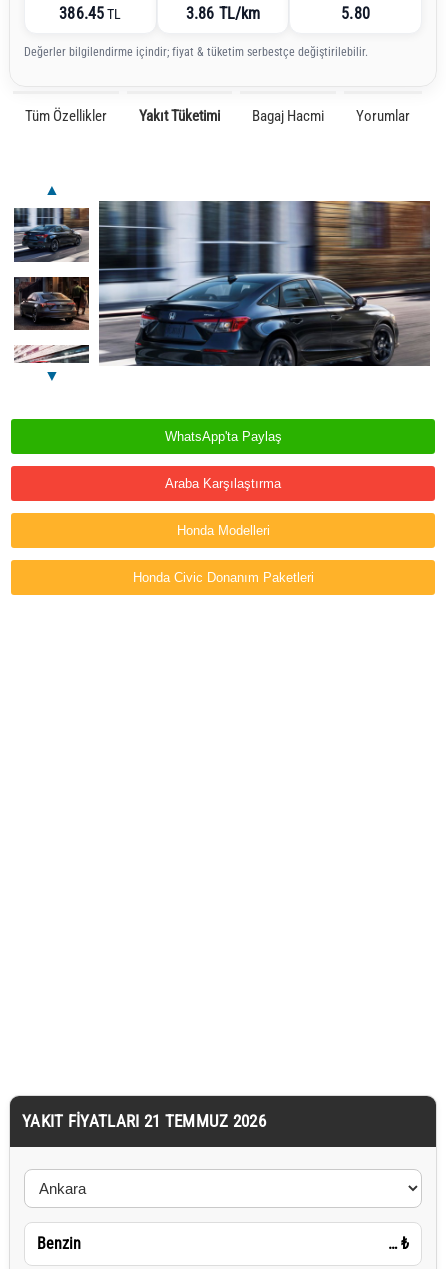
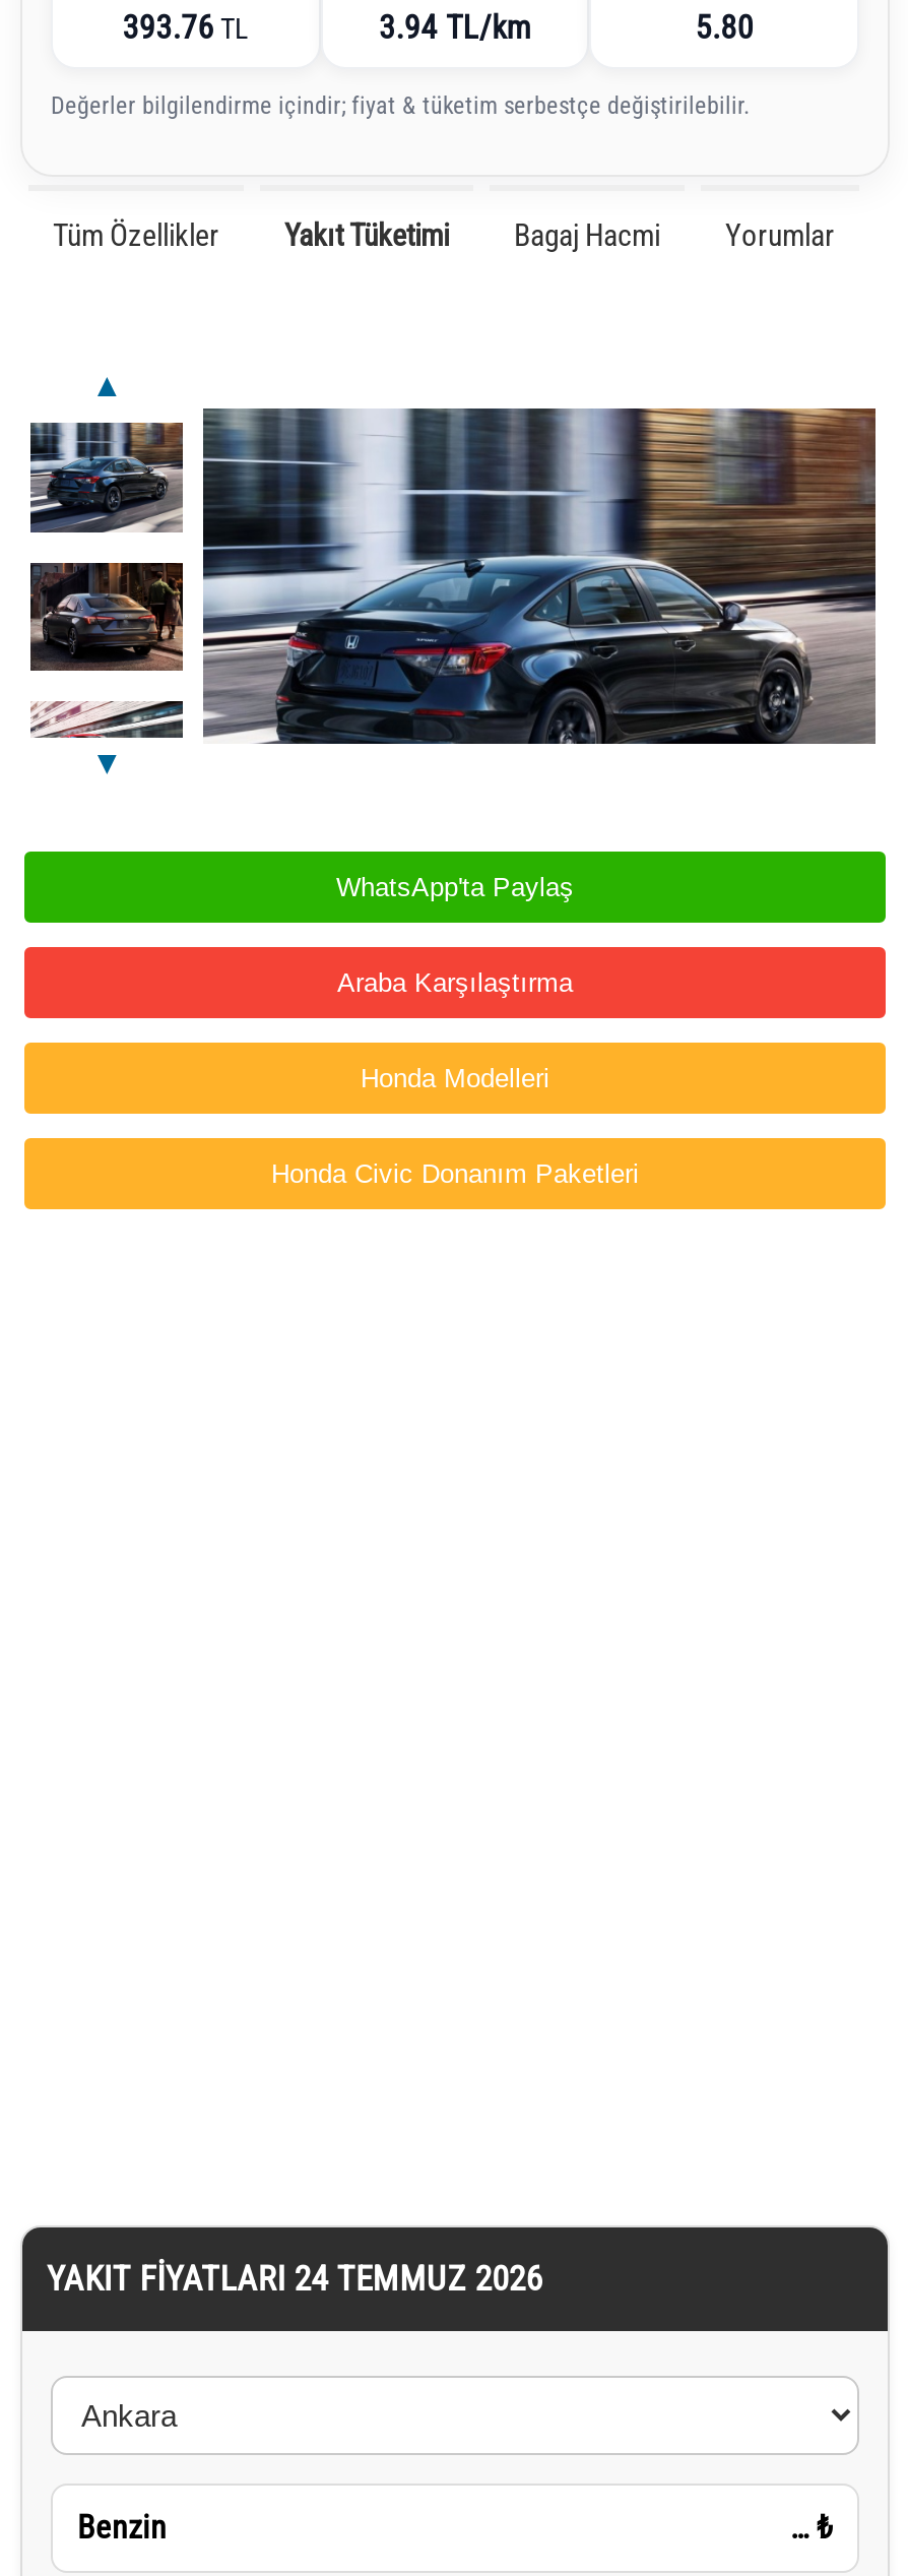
- 386.45 TL
+ 393.76 TL

- 3.86 TL/km
+ 3.94 TL/km

- YAKIT FIYATLARI 21 TEMMUZ 2026
+ YAKIT FIYATLARI 24 TEMMUZ 2026
